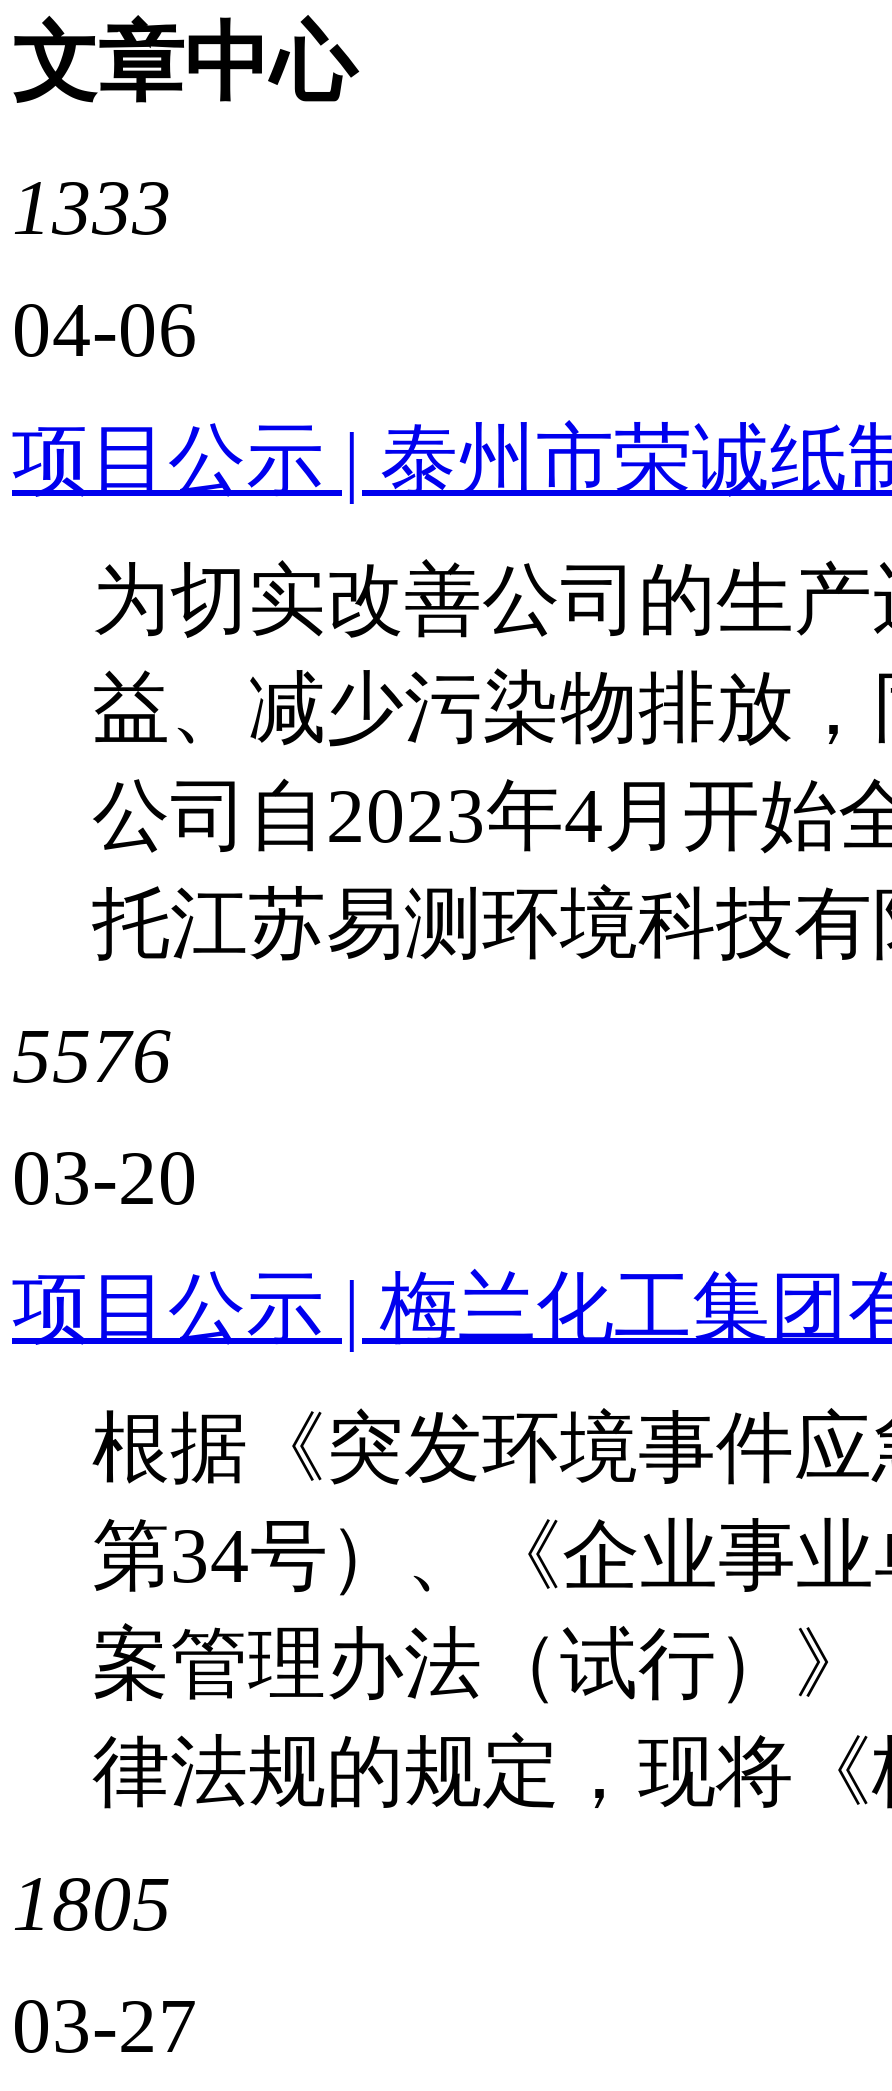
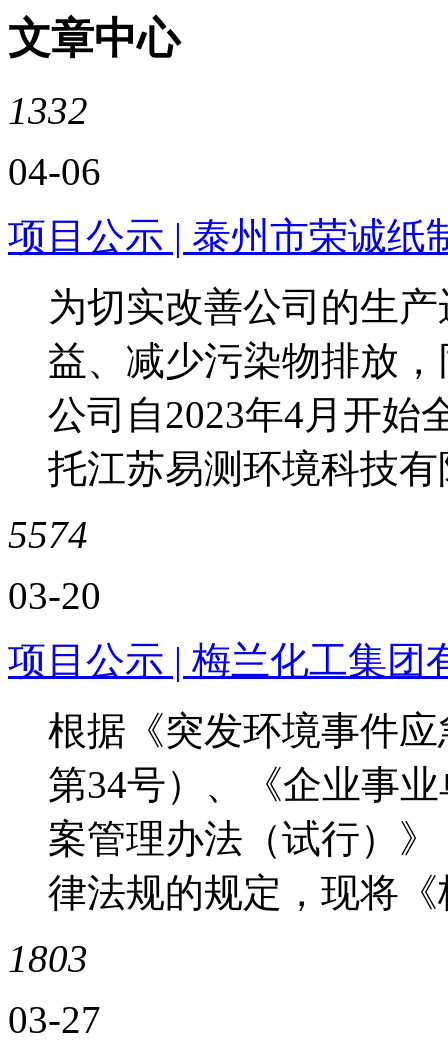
- 1333
+ 1332

- 5576
+ 5574

- 1805
+ 1803
